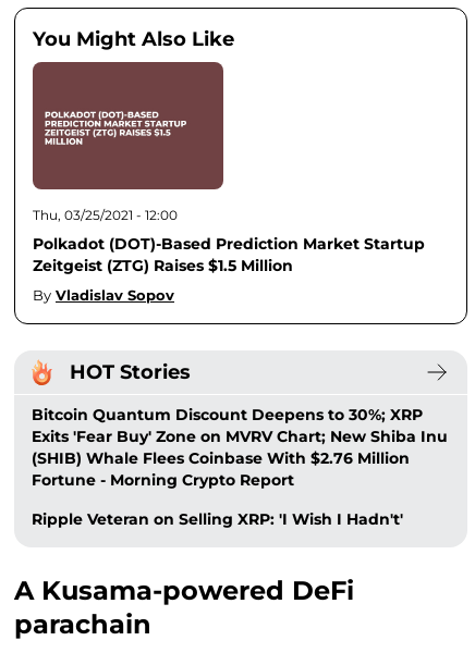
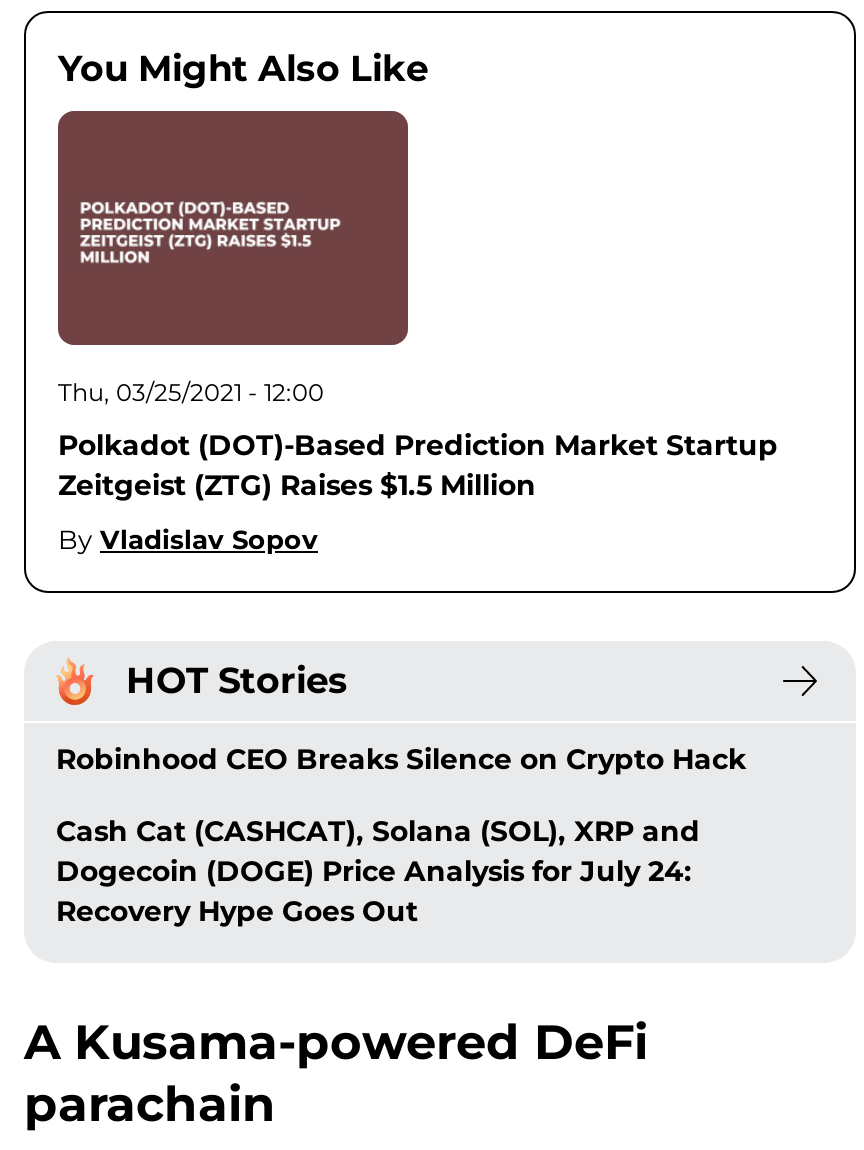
- Bitcoin Quantum Discount Deepens to 30%; XRP
- Exits 'Fear Buy' Zone on MVRV Chart; New Shiba Inu
- (SHIB) Whale Flees Coinbase With $2.76 Million
- Fortune - Morning Crypto Report
+ Robinhood CEO Breaks Silence on Crypto Hack

- Ripple Veteran on Selling XRP: 'I Wish I Hadn't'
+ Cash Cat (CASHCAT), Solana (SOL), XRP and
+ Dogecoin (DOGE) Price Analysis for July 24:
+ Recovery Hype Goes Out
